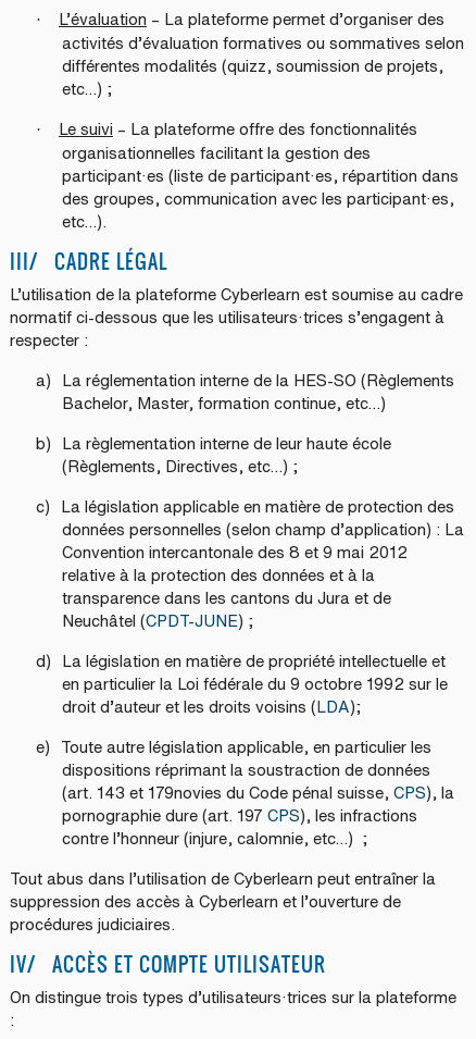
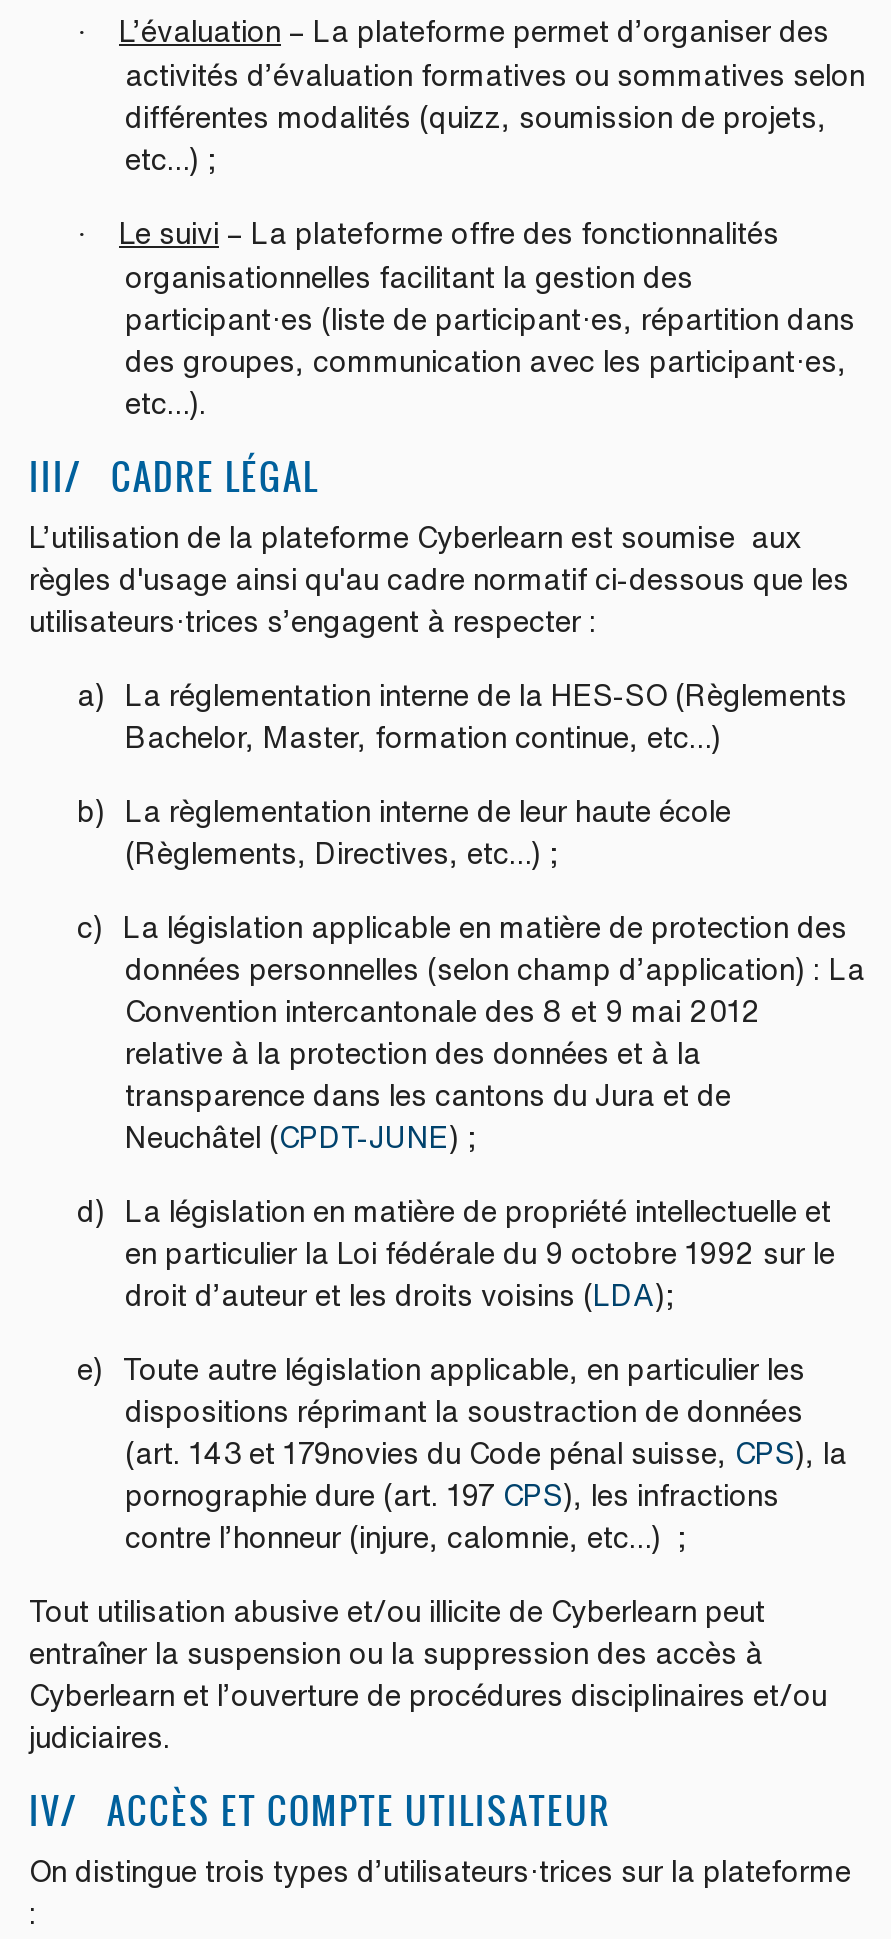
- L’utilisation de la plateforme Cyberlearn est soumise au cadre
- normatif ci-dessous que les utilisateurs·trices s’engagent à
- respecter :
+ L’utilisation de la plateforme Cyberlearn est soumise aux
+ règles d'usage ainsi qu'au cadre normatif ci-dessous que les
+ utilisateurs·trices s’engagent à respecter :

- Tout abus dans l’utilisation de Cyberlearn peut entraîner la
- suppression des accès à Cyberlearn et l’ouverture de
- procédures judiciaires.
+ Tout utilisation abusive et/ou illicite de Cyberlearn peut
+ entraîner la suspension ou la suppression des accès à
+ Cyberlearn et l’ouverture de procédures disciplinaires et/ou
+ judiciaires.
